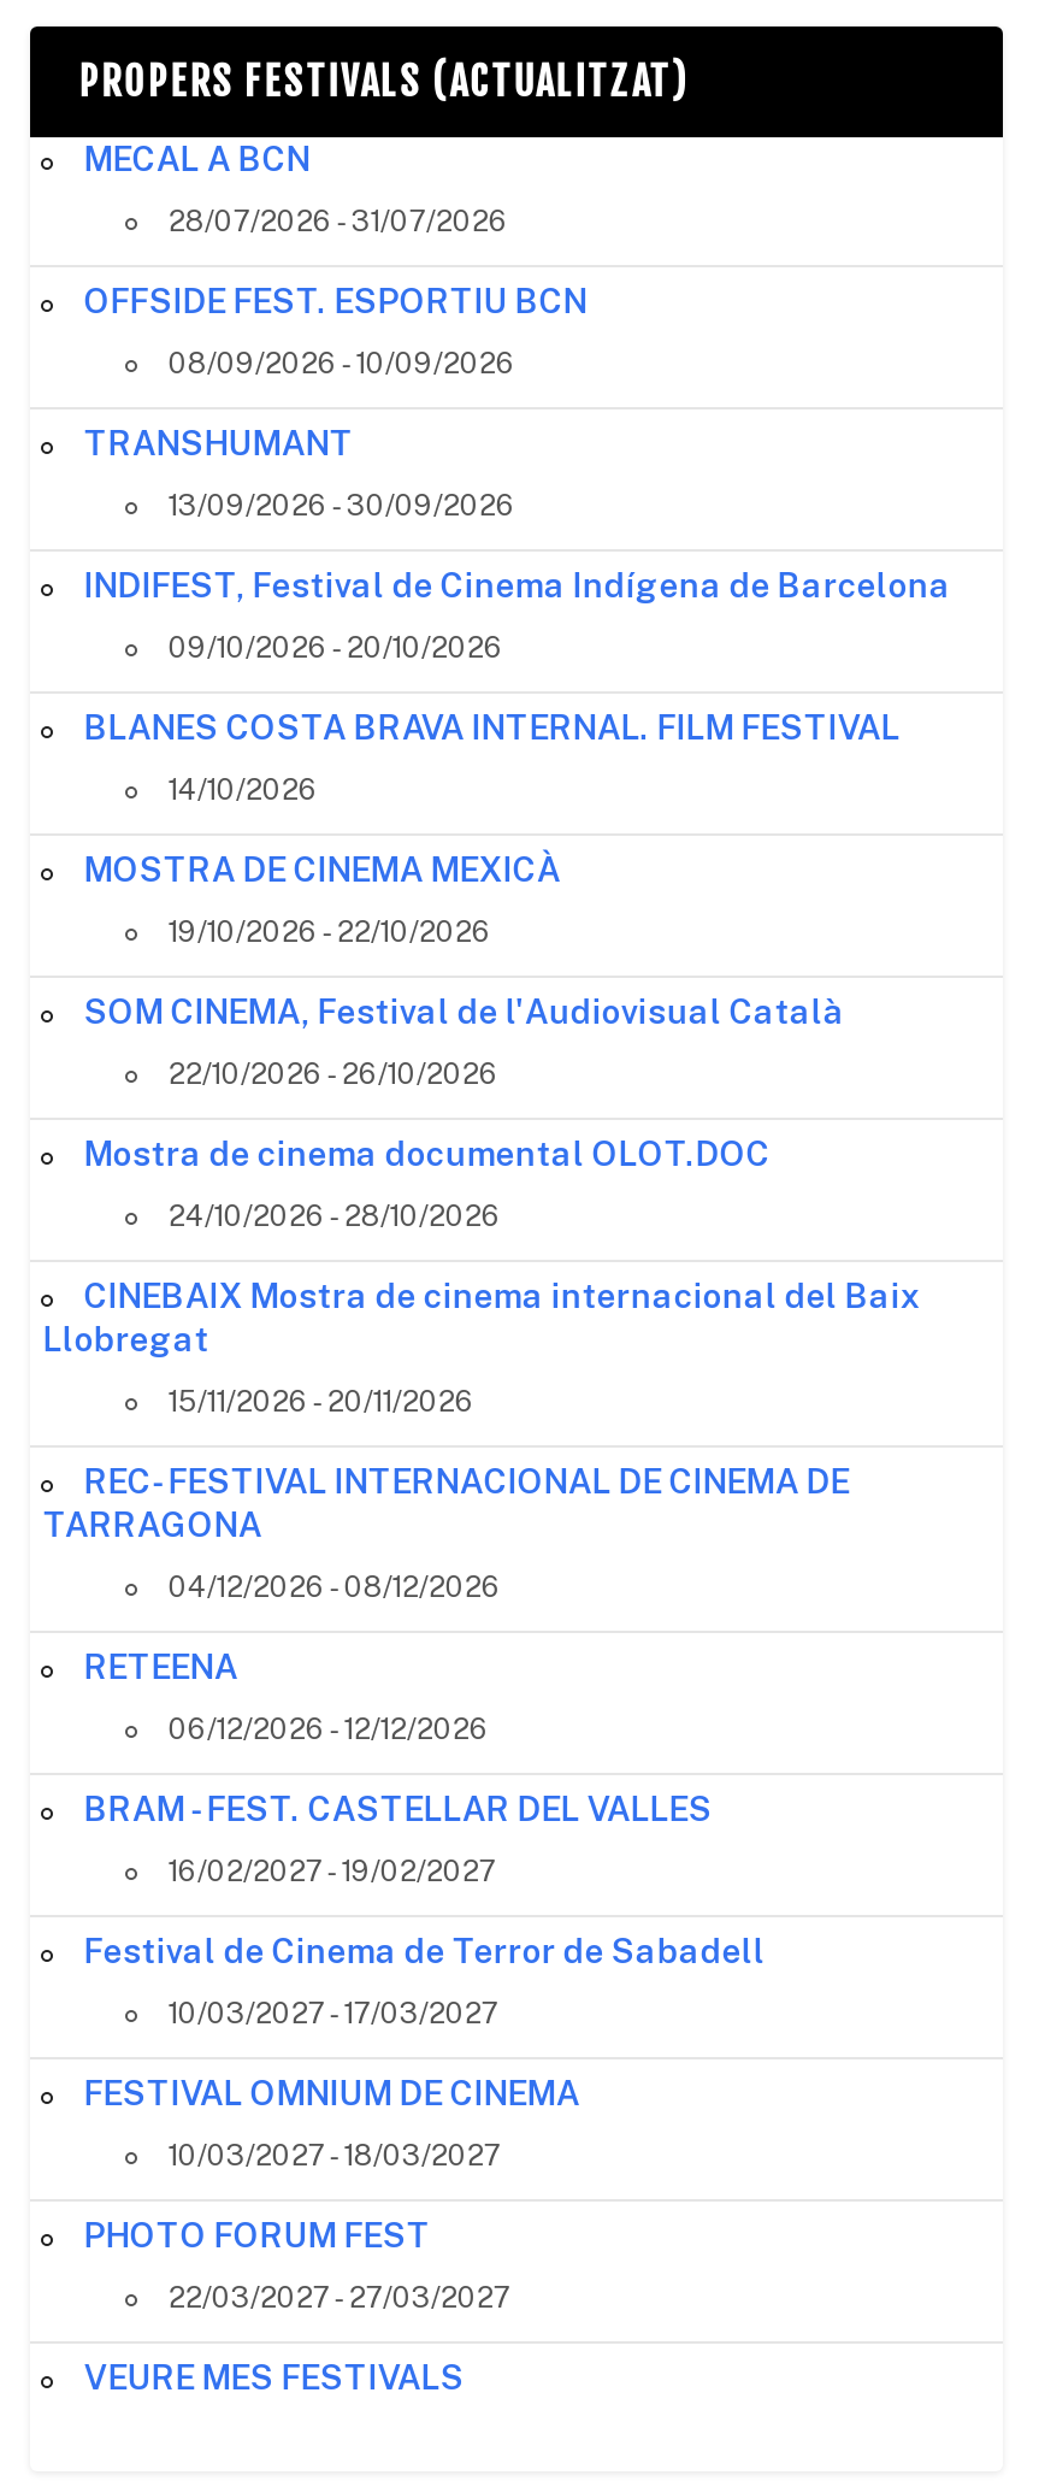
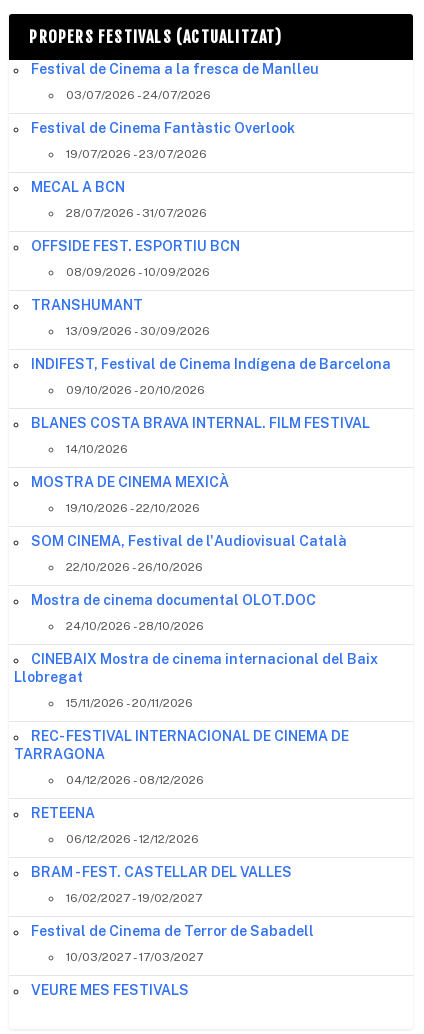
+ Festival de Cinema a la fresca de Manlleu
+ 03/07/2026 - 24/07/2026
+ Festival de Cinema Fantàstic Overlook
+ 19/07/2026 - 23/07/2026

moved down: MECAL A BCN | 28/07/2026 - 31/07/2026 | OFFSIDE FEST. ESPORTIU BCN | ... | Festival de Cinema de Terror de Sabadell | 10/03/2027 - 17/03/2027

- FESTIVAL OMNIUM DE CINEMA
- 10/03/2027 - 18/03/2027
- PHOTO FORUM FEST
- 22/03/2027 - 27/03/2027
